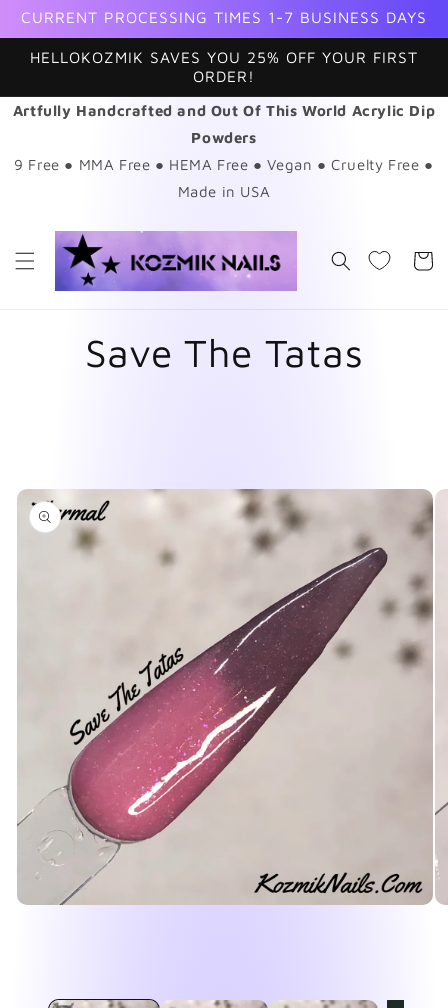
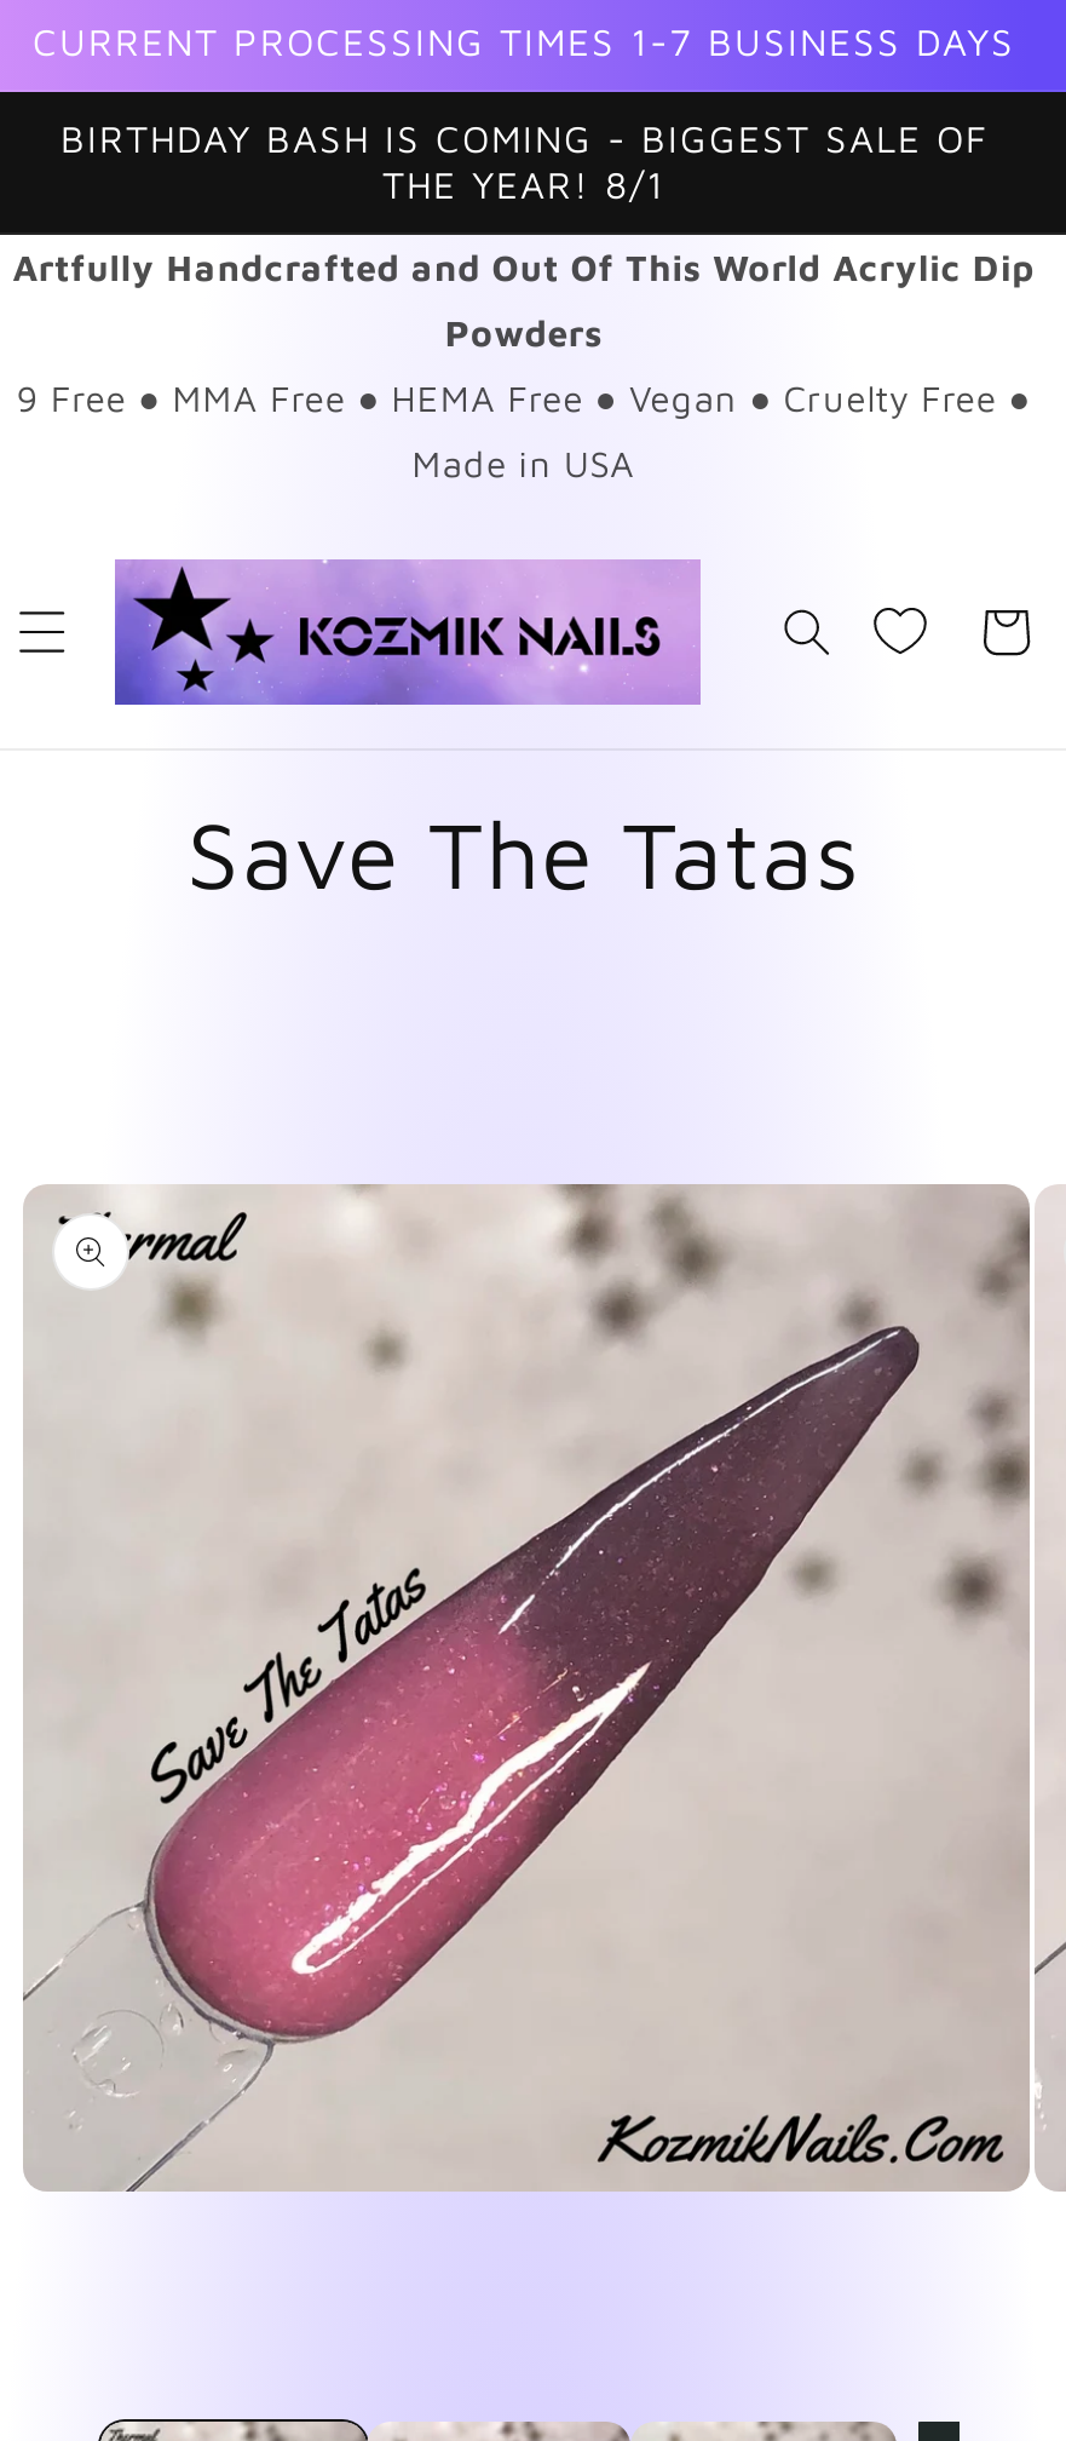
- HELLOKOZMIK SAVES YOU 25% OFF YOUR FIRST
- ORDER!
+ BIRTHDAY BASH IS COMING - BIGGEST SALE OF
+ THE YEAR! 8/1
